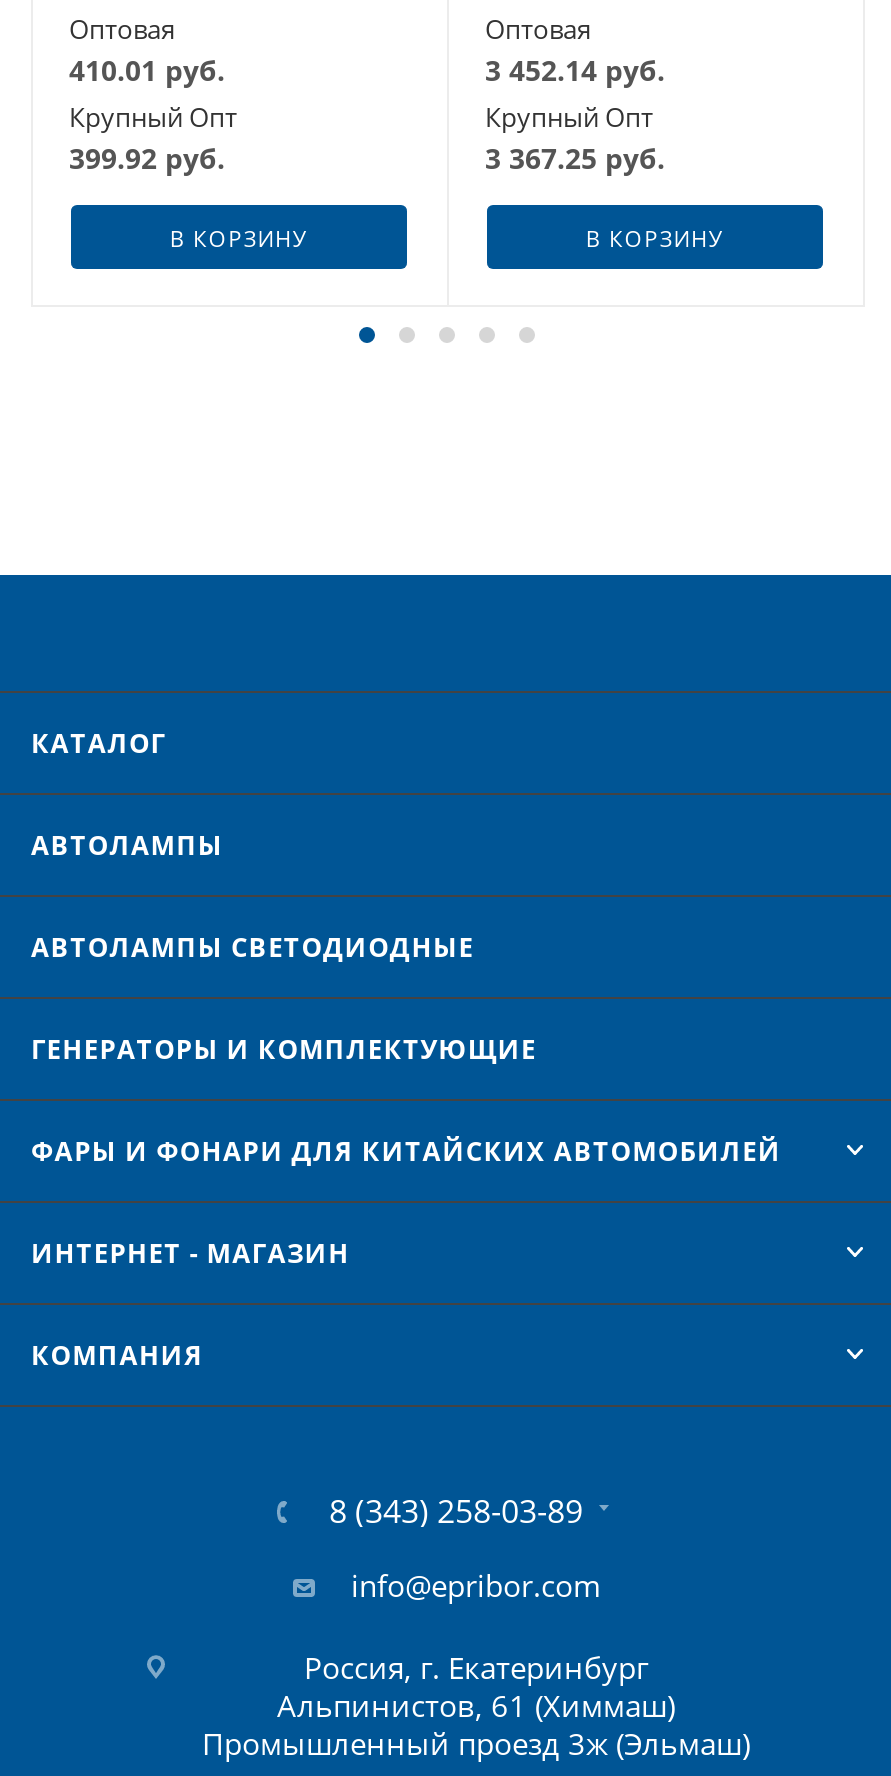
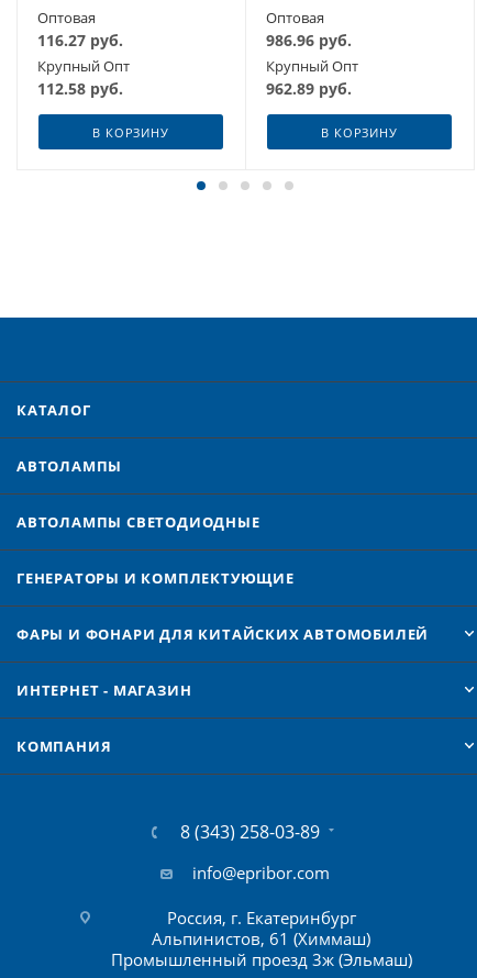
- 410.01 руб.
+ 116.27 руб.

- 3 452.14 руб.
+ 986.96 руб.

- 399.92 руб.
+ 112.58 руб.

- 3 367.25 руб.
+ 962.89 руб.
